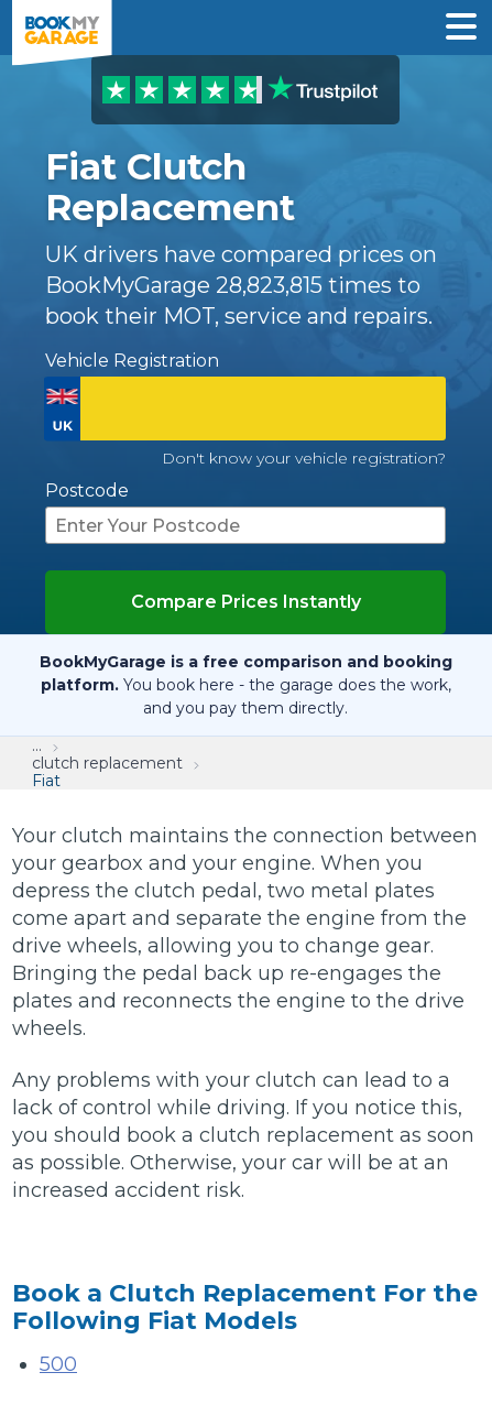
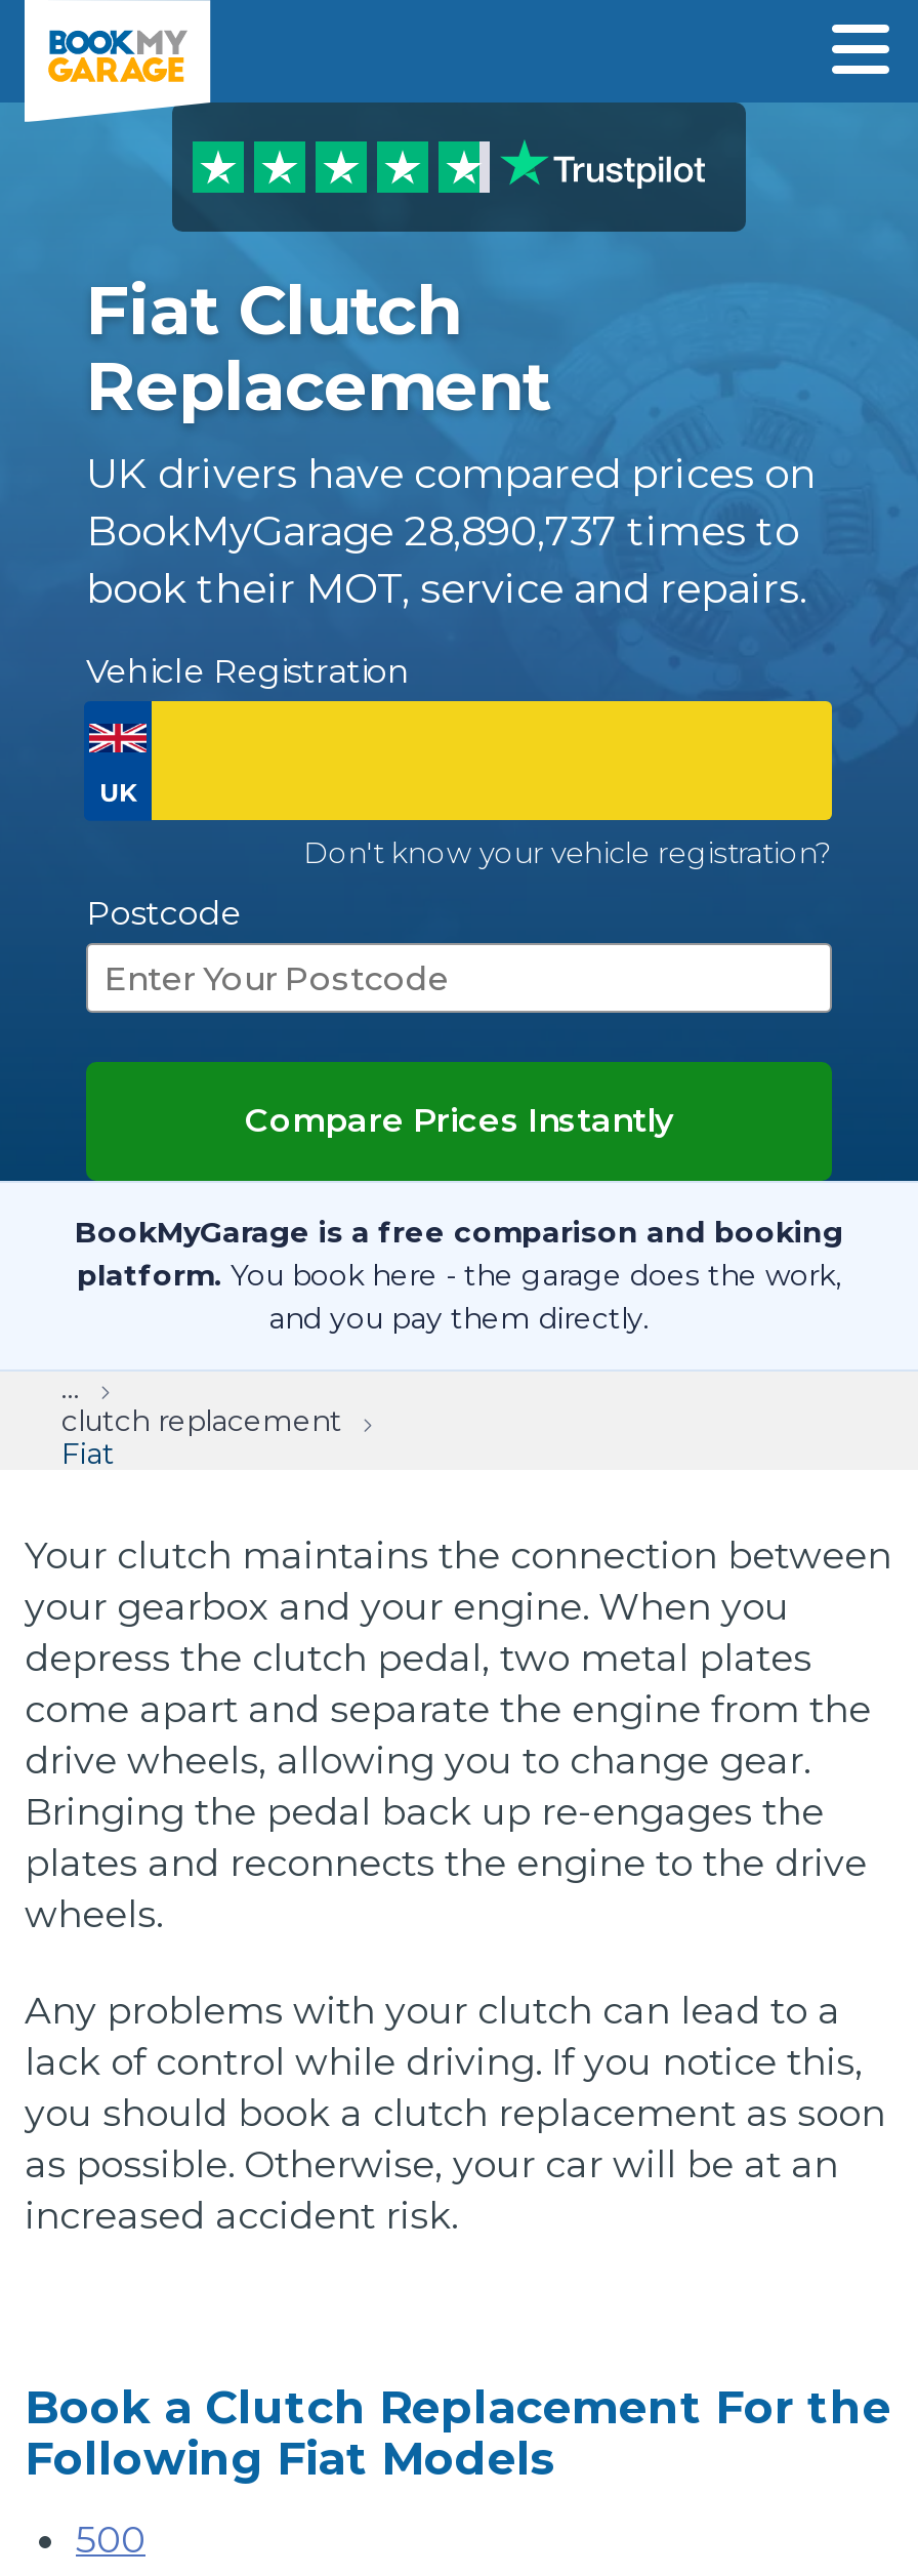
- BookMyGarage 28,823,815 times to
+ BookMyGarage 28,890,737 times to
